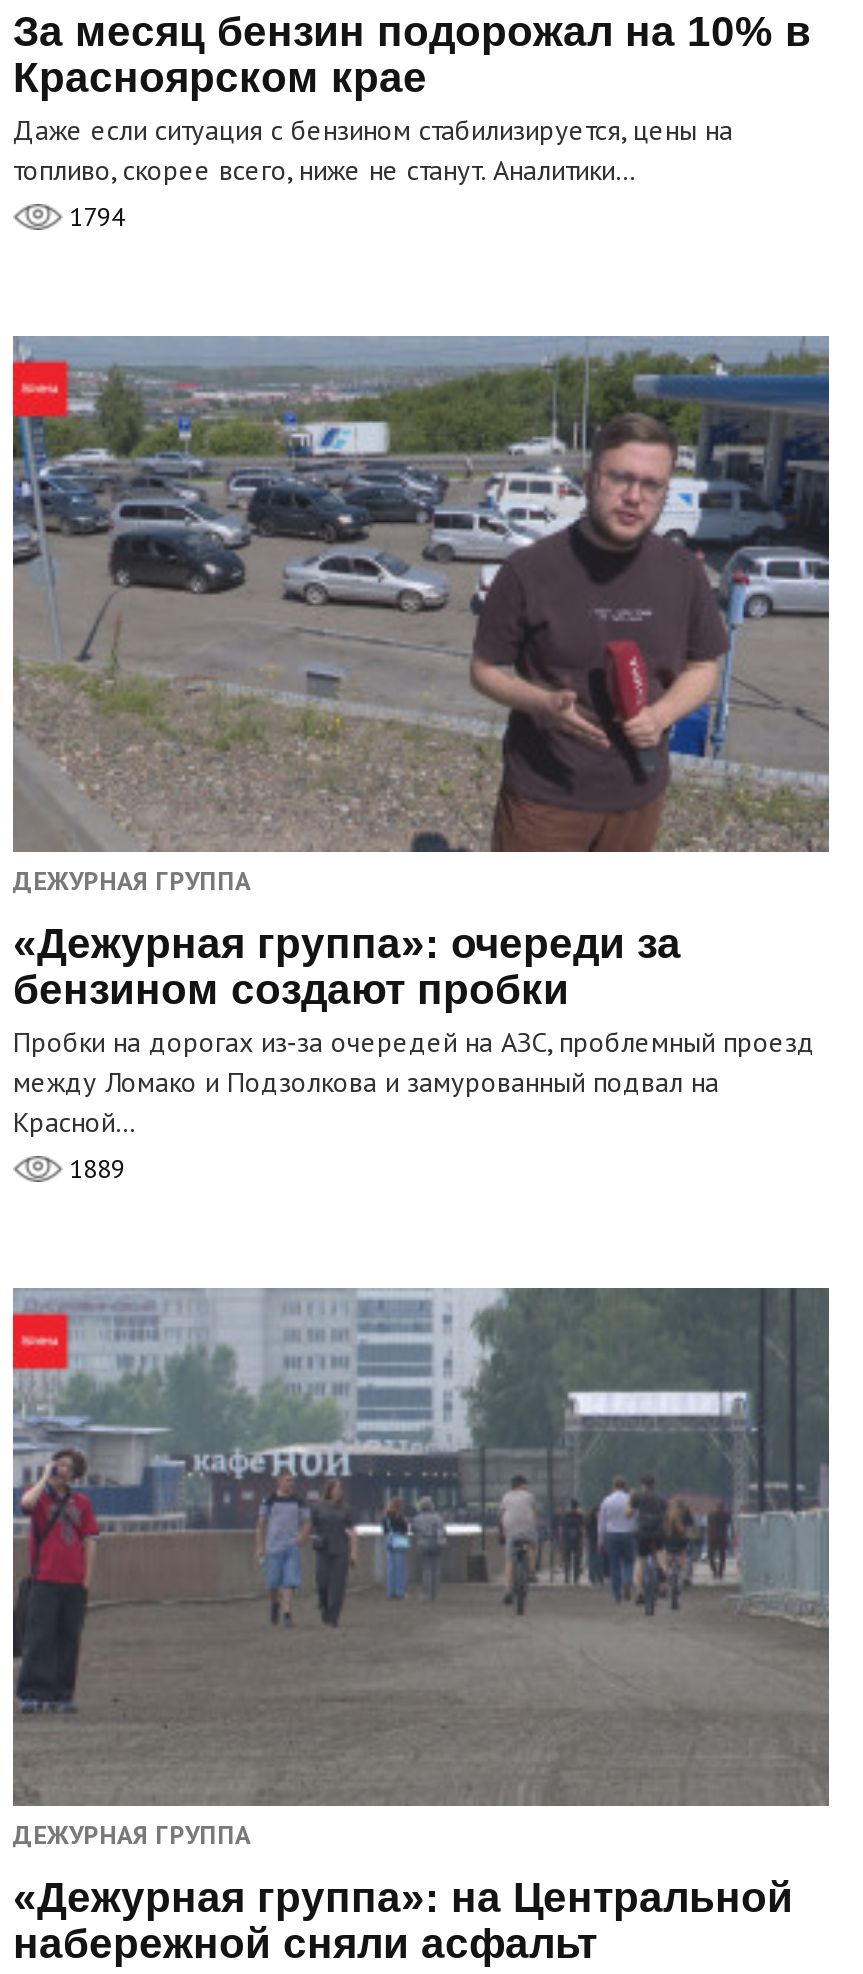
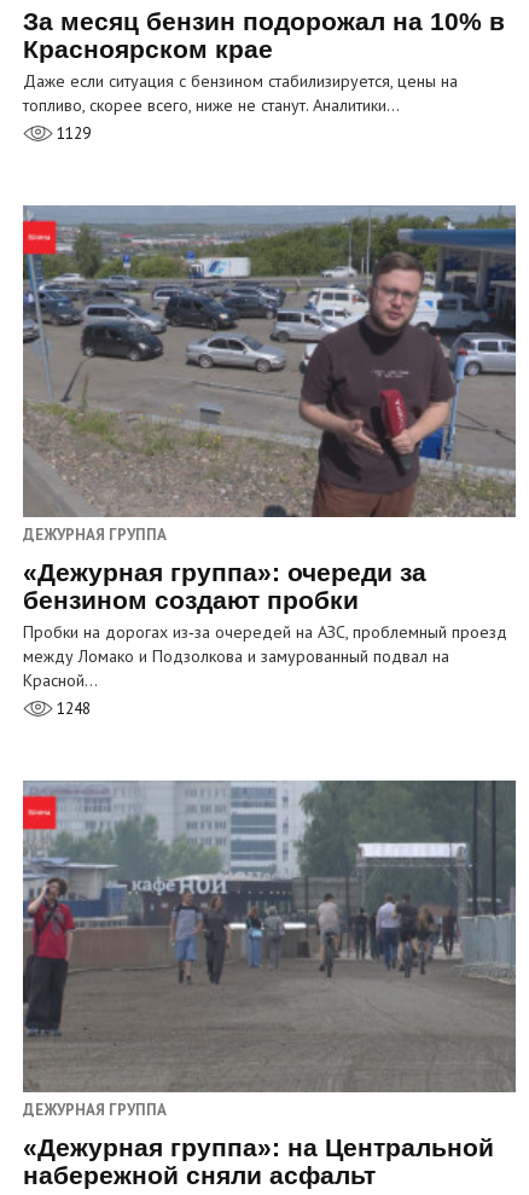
- 1794
+ 1129

- 1889
+ 1248
